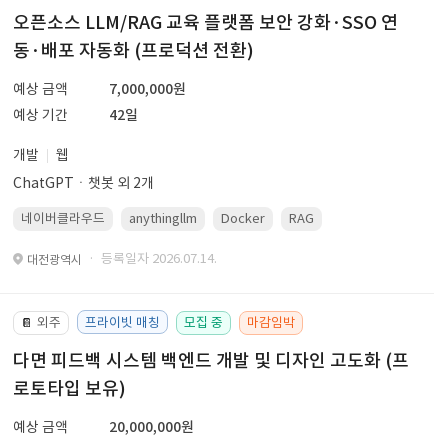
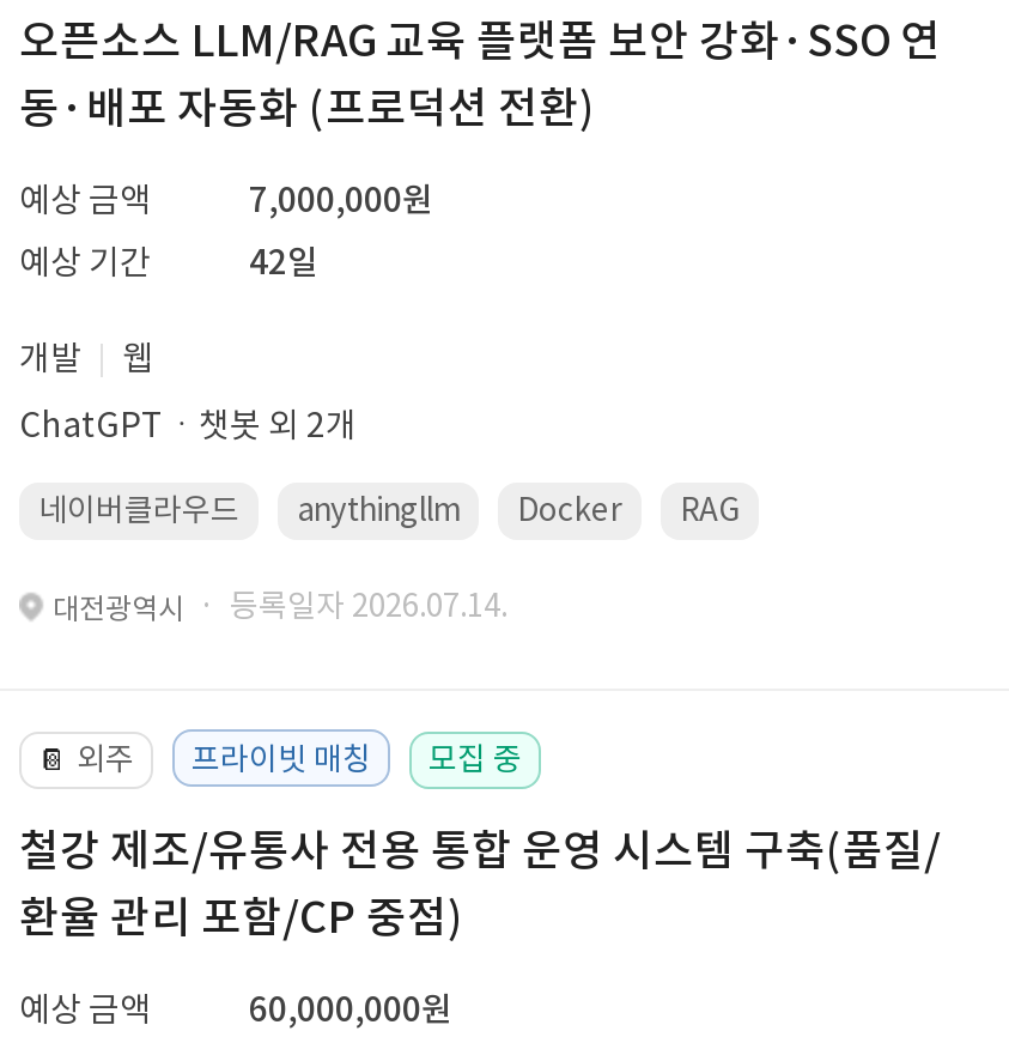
- 마감임박
- 다면 피드백 시스템 백엔드 개발 및 디자인 고도화 (프
- 로토타입 보유)
+ 철강 제조/유통사 전용 통합 운영 시스템 구축(품질/
+ 환율 관리 포함/CP 중점)

- 20,000,000원
+ 60,000,000원
